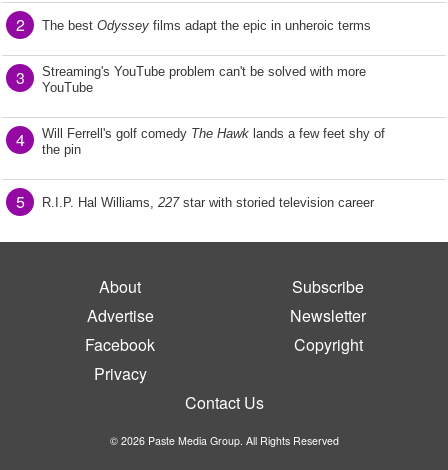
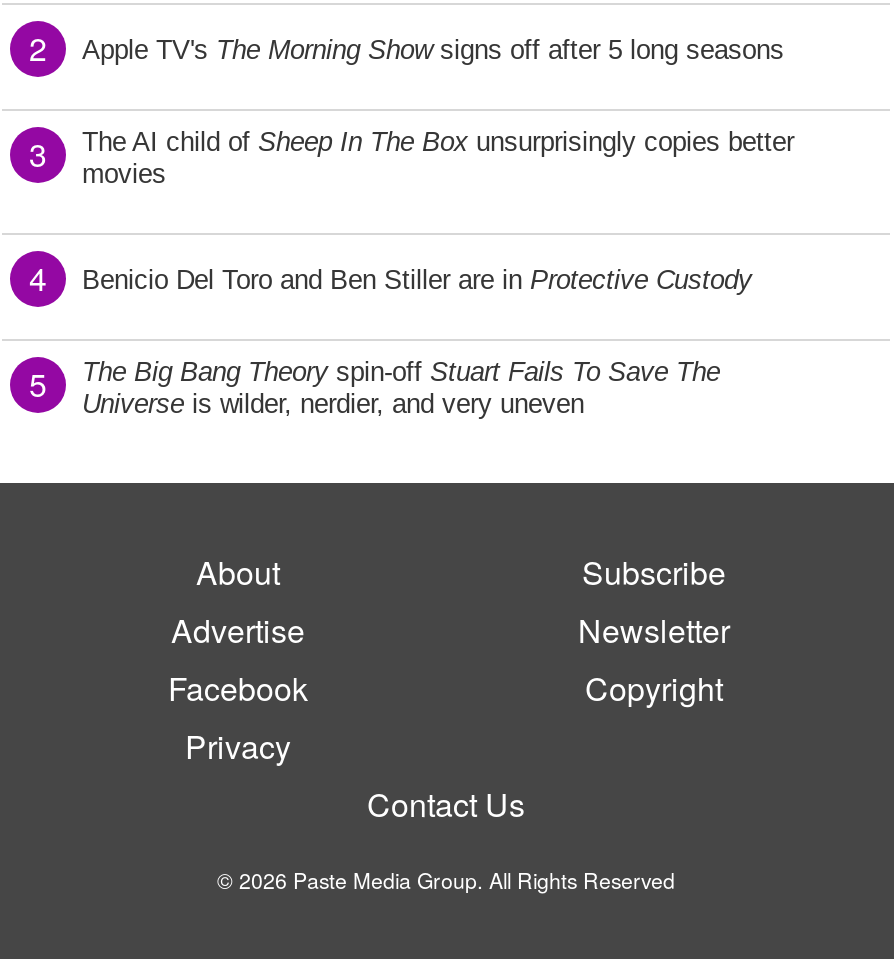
- The best Odyssey films adapt the epic in unheroic terms
+ Apple TV's The Morning Show signs off after 5 long seasons

- Streaming's YouTube problem can't be solved with more
- YouTube
+ The AI child of Sheep In The Box unsurprisingly copies better
+ movies

- Will Ferrell's golf comedy The Hawk lands a few feet shy of
- the pin
+ Benicio Del Toro and Ben Stiller are in Protective Custody

- R.I.P. Hal Williams, 227 star with storied television career
+ The Big Bang Theory spin-off Stuart Fails To Save The
+ Universe is wilder, nerdier, and very uneven
